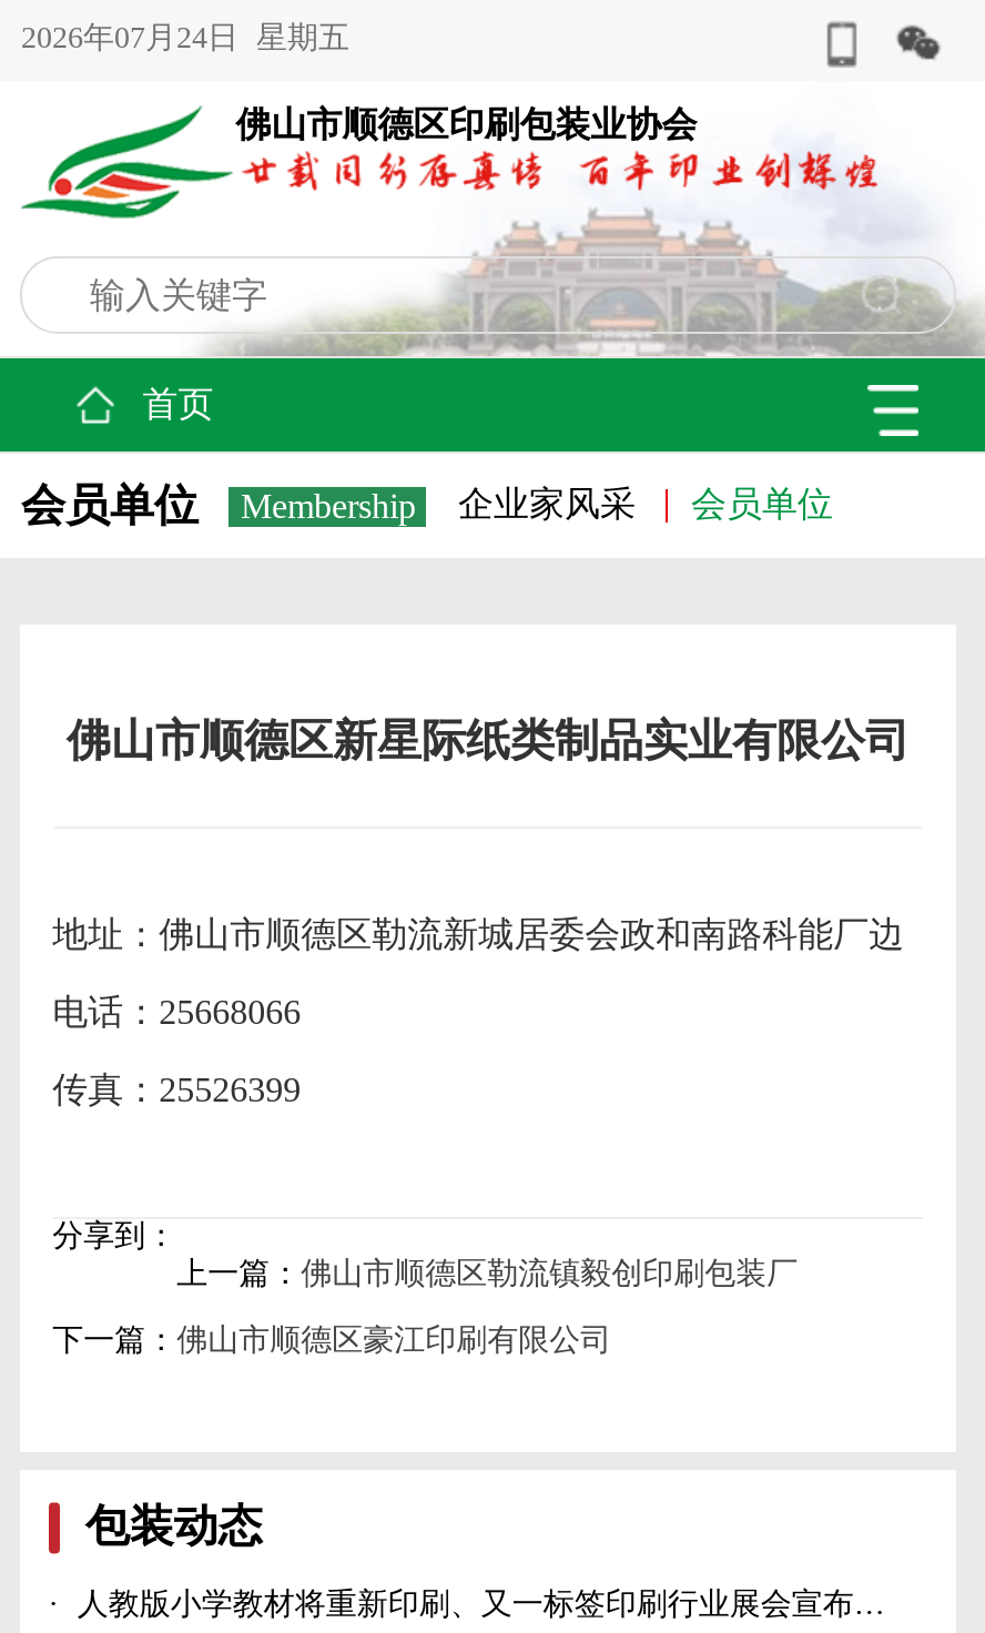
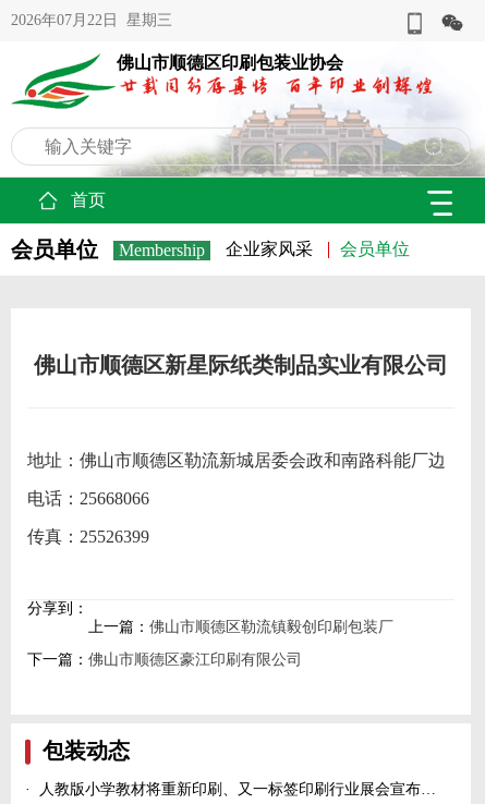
- 2026年07月24日 星期五
+ 2026年07月22日 星期三
